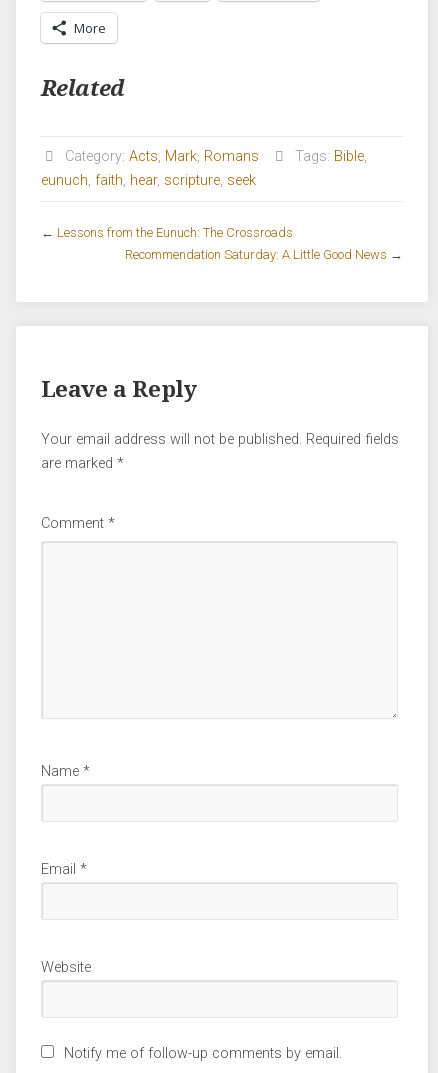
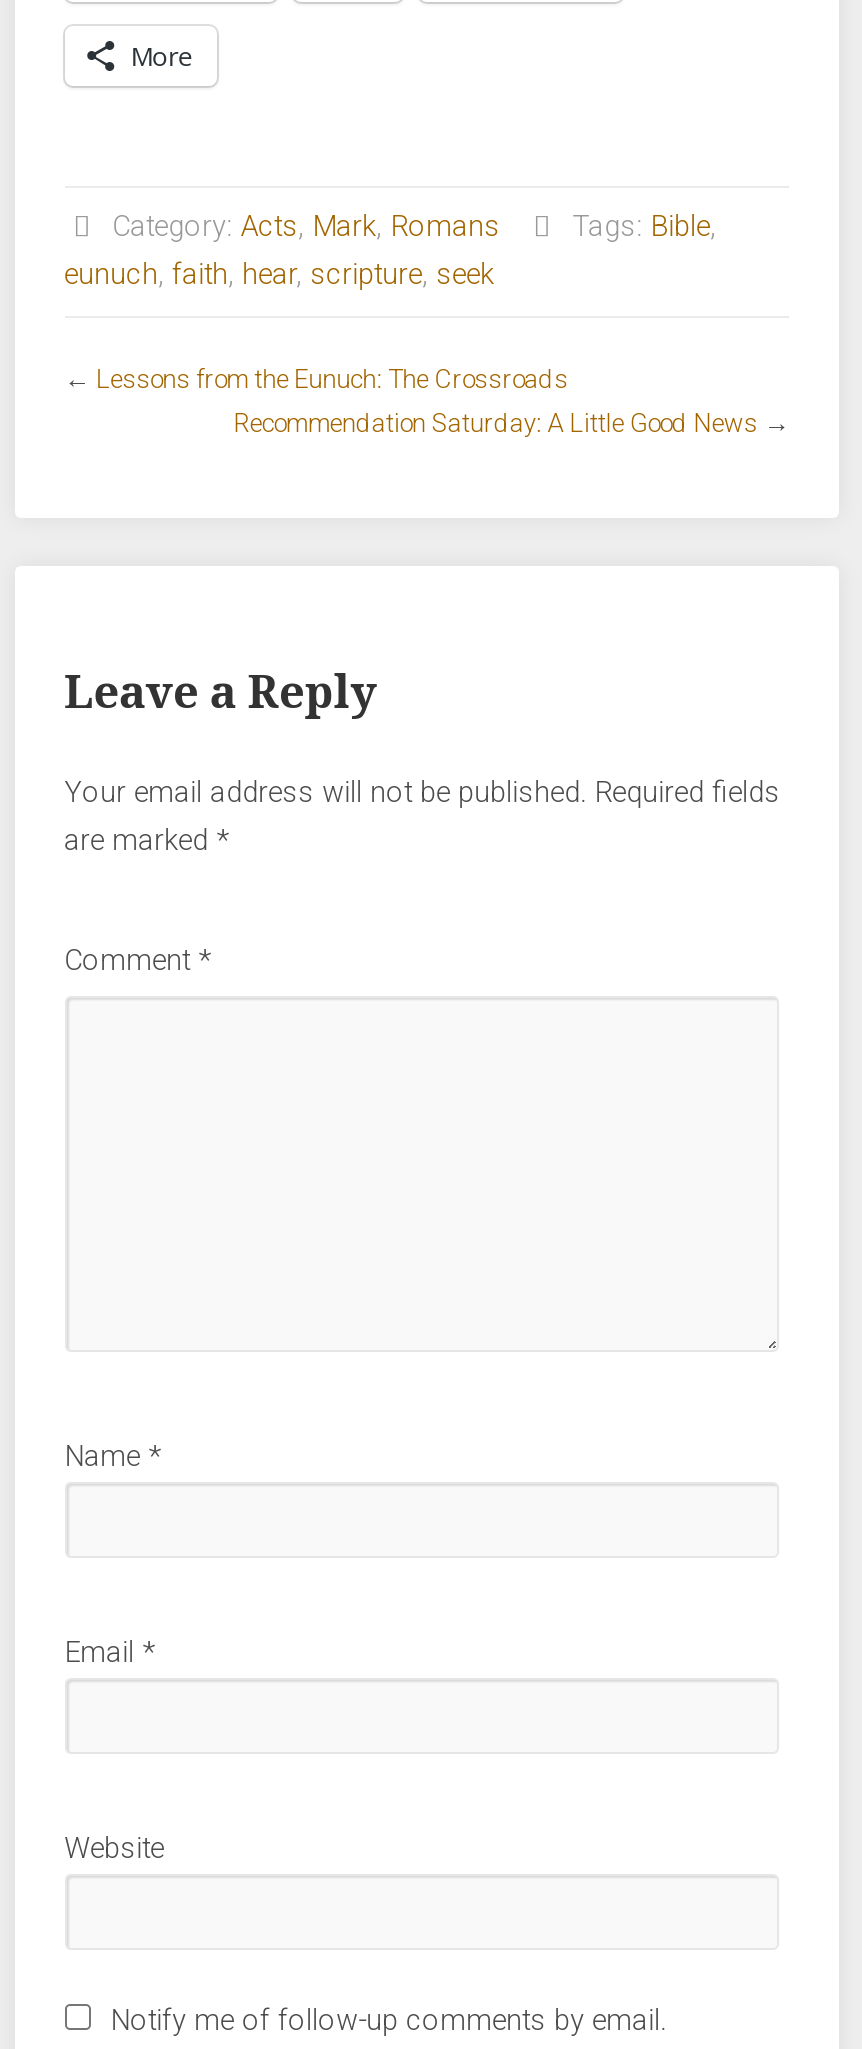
- Related
